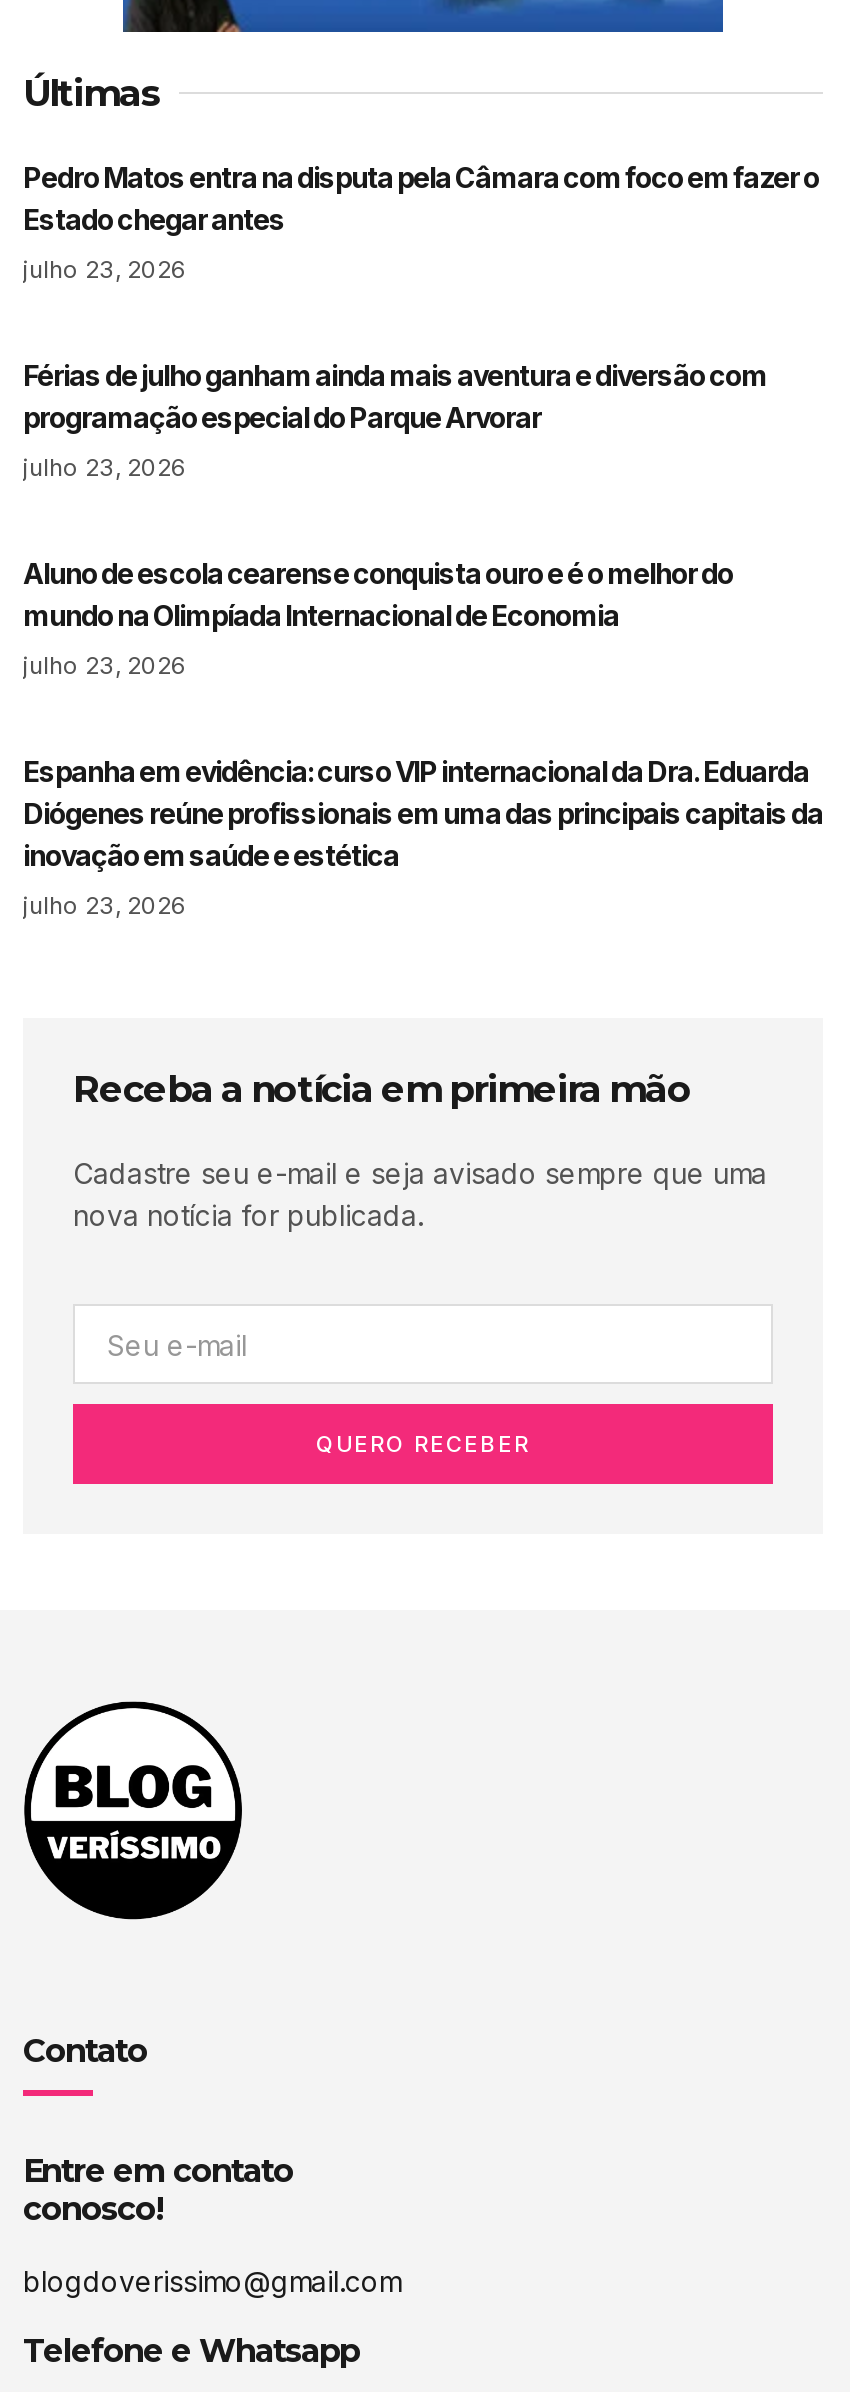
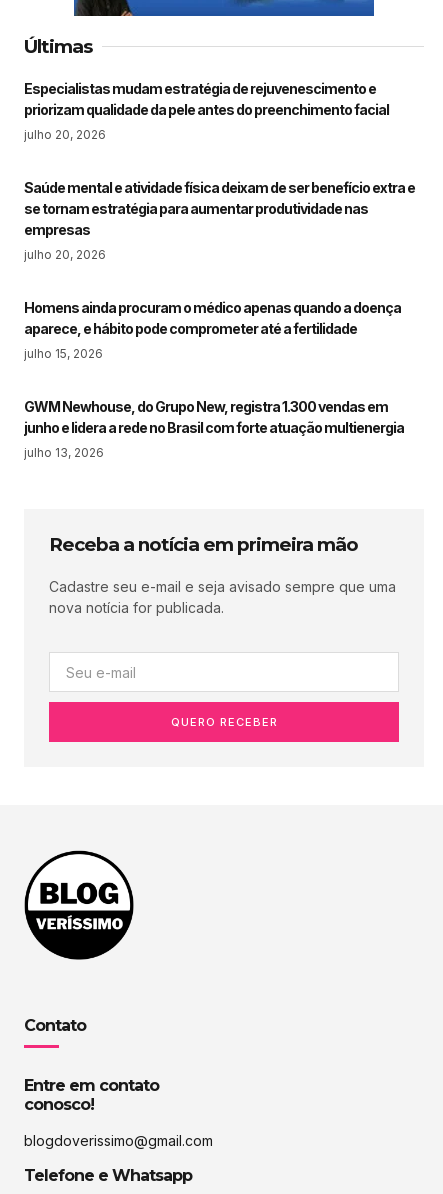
- Pedro Matos entra na disputa pela Câmara com foco em fazer o
- Estado chegar antes
+ Especialistas mudam estratégia de rejuvenescimento e
+ priorizam qualidade da pele antes do preenchimento facial

- julho 23, 2026
+ julho 20, 2026

- Férias de julho ganham ainda mais aventura e diversão com
- programação especial do Parque Arvorar
+ Saúde mental e atividade física deixam de ser benefício extra e
+ se tornam estratégia para aumentar produtividade nas
+ empresas

- julho 23, 2026
+ julho 20, 2026

- Aluno de escola cearense conquista ouro e é o melhor do
- mundo na Olimpíada Internacional de Economia
+ Homens ainda procuram o médico apenas quando a doença
+ aparece, e hábito pode comprometer até a fertilidade

- julho 23, 2026
+ julho 15, 2026

- Espanha em evidência: curso VIP internacional da Dra. Eduarda
- Diógenes reúne profissionais em uma das principais capitais da
- inovação em saúde e estética
+ GWM Newhouse, do Grupo New, registra 1.300 vendas em
+ junho e lidera a rede no Brasil com forte atuação multienergia

- julho 23, 2026
+ julho 13, 2026
